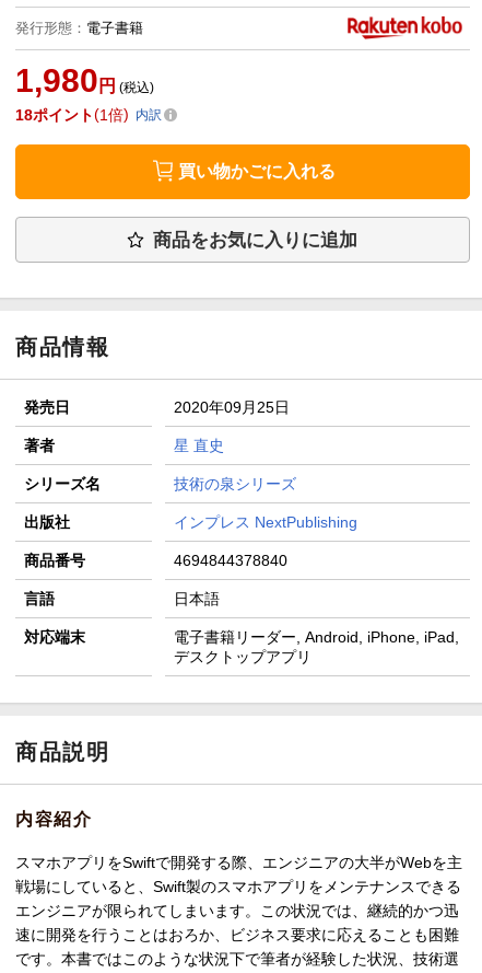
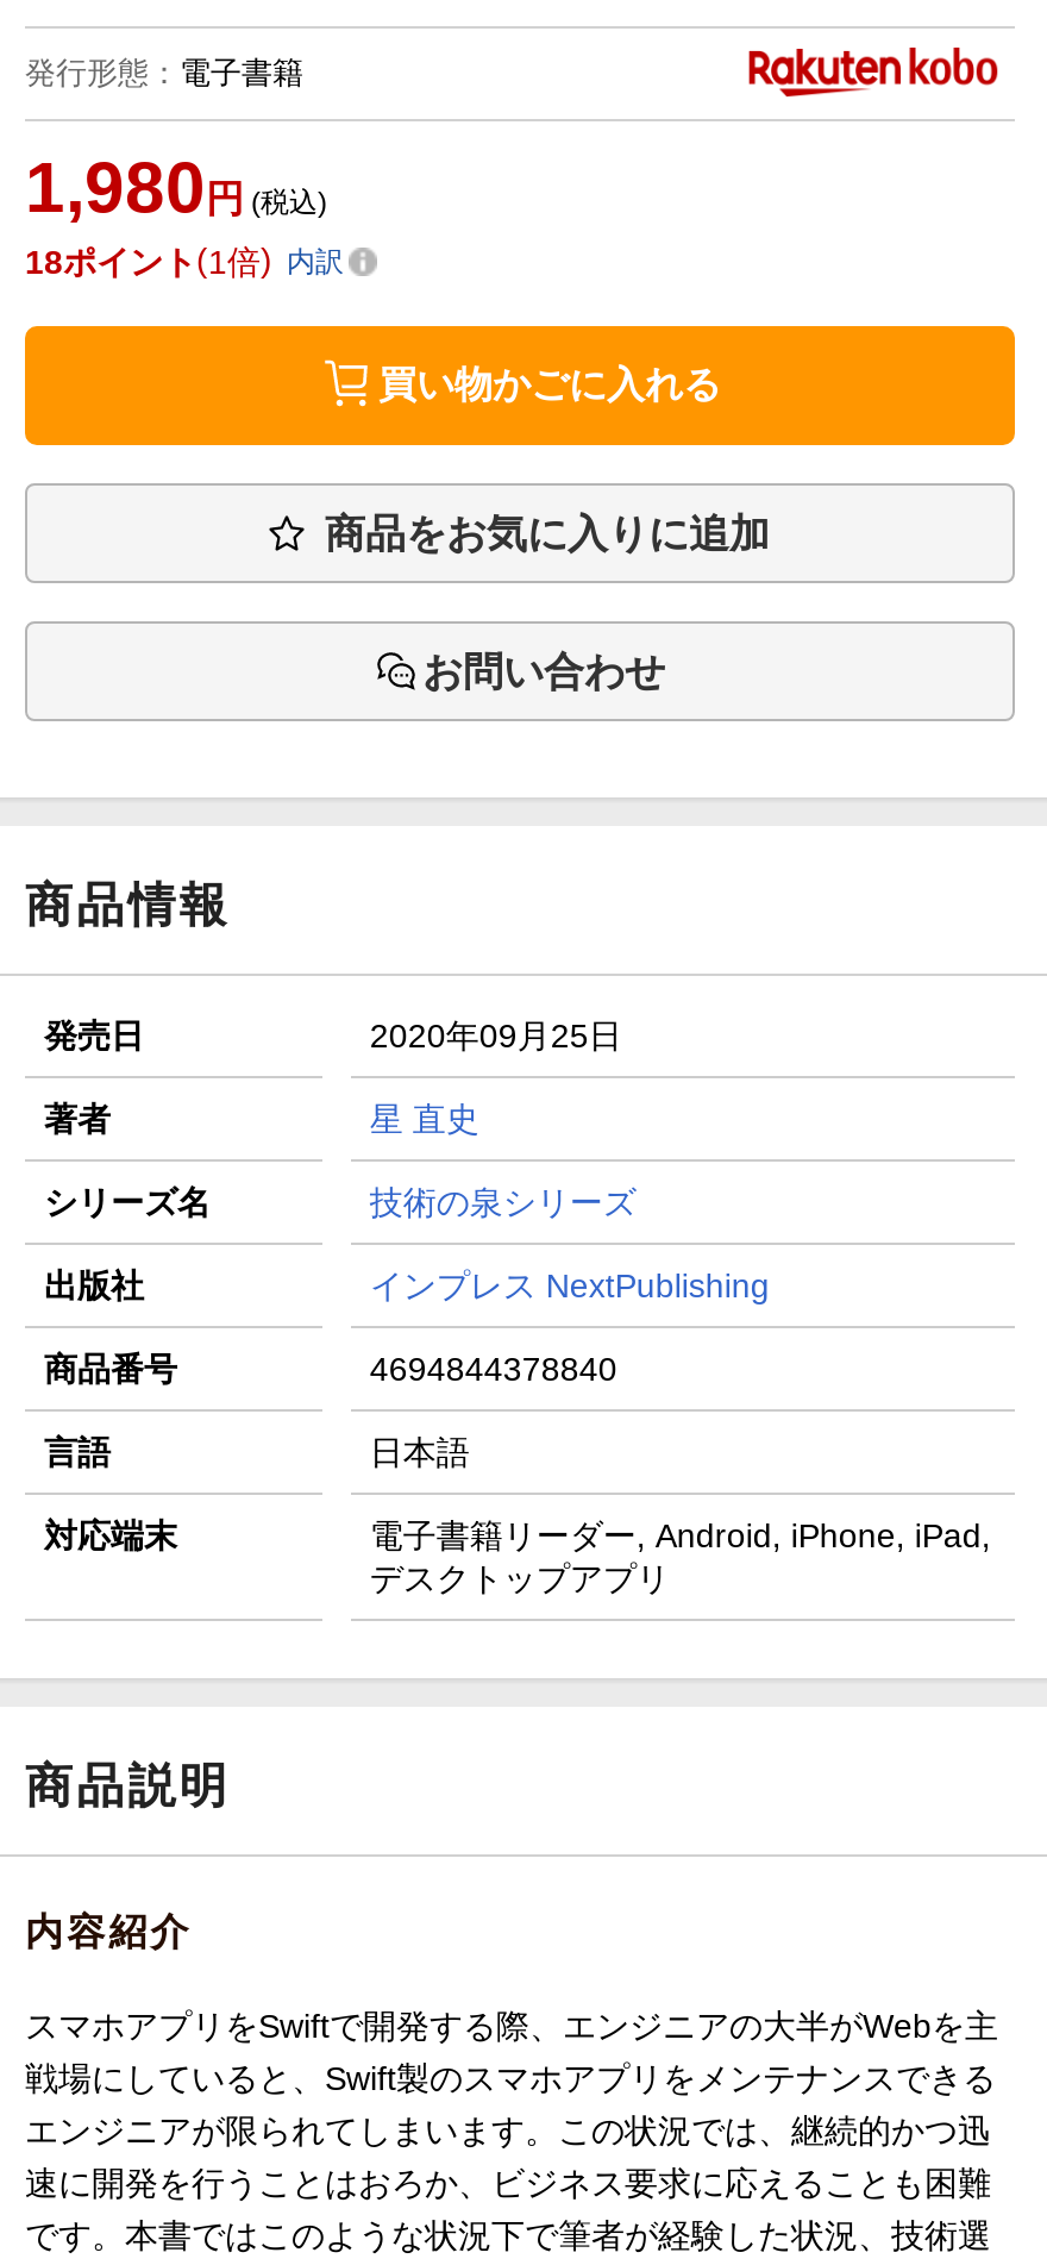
+ お問い合わせ
